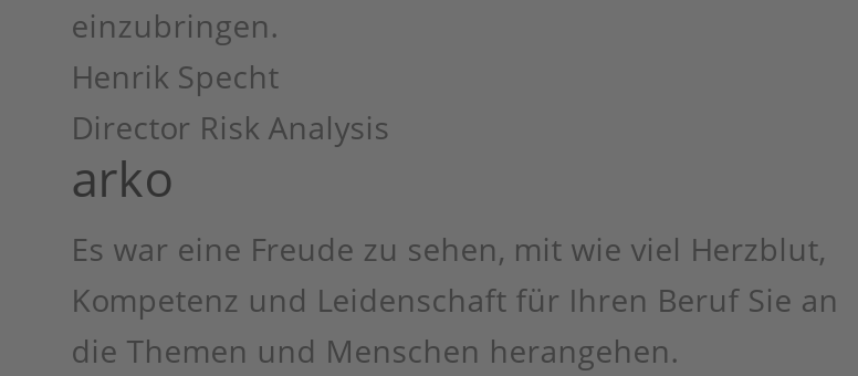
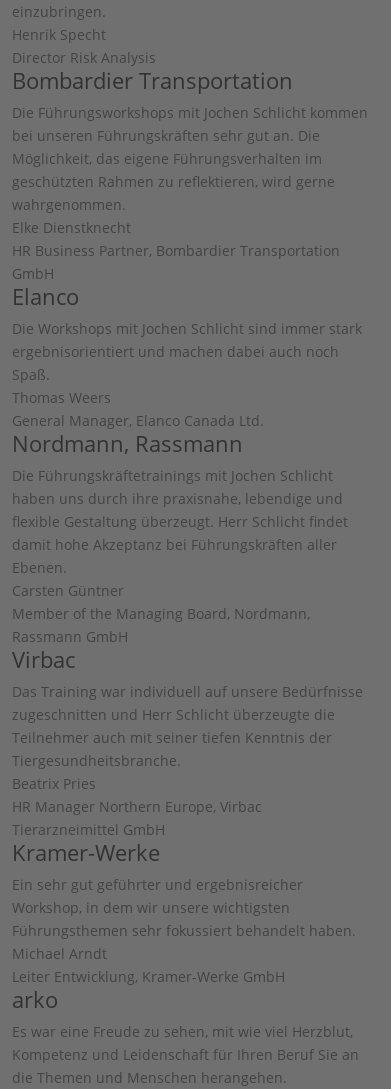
+ Bombardier Transportation
+ Die Führungsworkshops mit Jochen Schlicht kommen
+ bei unseren Führungskräften sehr gut an. Die
+ Möglichkeit, das eigene Führungsverhalten im
+ geschützten Rahmen zu reflektieren, wird gerne
+ wahrgenommen.
+ Elke Dienstknecht
+ HR Business Partner, Bombardier Transportation
+ GmbH
+ Elanco
+ Die Workshops mit Jochen Schlicht sind immer stark
+ ergebnisorientiert und machen dabei auch noch
+ Spaß.
+ Thomas Weers
+ General Manager, Elanco Canada Ltd.
+ Nordmann, Rassmann
+ Die Führungskräftetrainings mit Jochen Schlicht
+ haben uns durch ihre praxisnahe, lebendige und
+ flexible Gestaltung überzeugt. Herr Schlicht findet
+ damit hohe Akzeptanz bei Führungskräften aller
+ Ebenen.
+ Carsten Güntner
+ Member of the Managing Board, Nordmann,
+ Rassmann GmbH
+ Virbac
+ Das Training war individuell auf unsere Bedürfnisse
+ zugeschnitten und Herr Schlicht überzeugte die
+ Teilnehmer auch mit seiner tiefen Kenntnis der
+ Tiergesundheitsbranche.
+ Beatrix Pries
+ HR Manager Northern Europe, Virbac
+ Tierarzneimittel GmbH
+ Kramer-Werke
+ Ein sehr gut geführter und ergebnisreicher
+ Workshop, in dem wir unsere wichtigsten
+ Führungsthemen sehr fokussiert behandelt haben.
+ Michael Arndt
+ Leiter Entwicklung, Kramer-Werke GmbH
